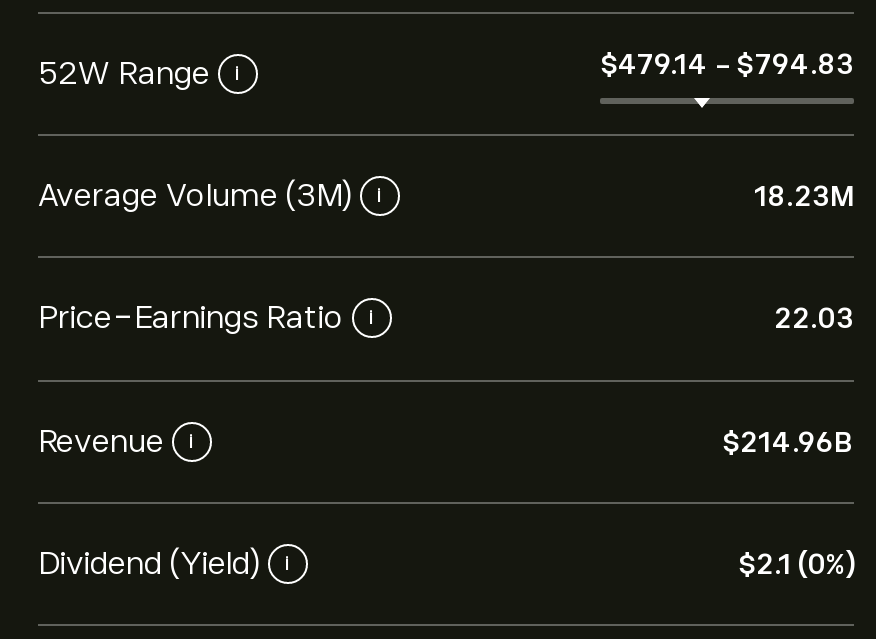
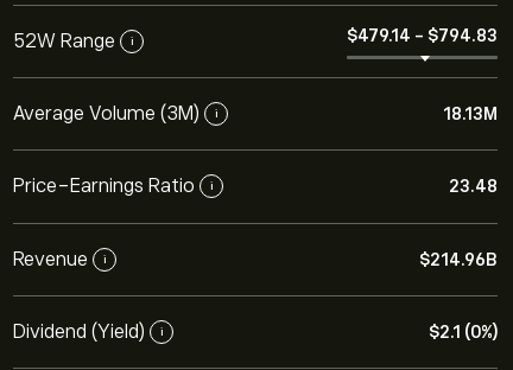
- 18.23M
+ 18.13M

- 22.03
+ 23.48
